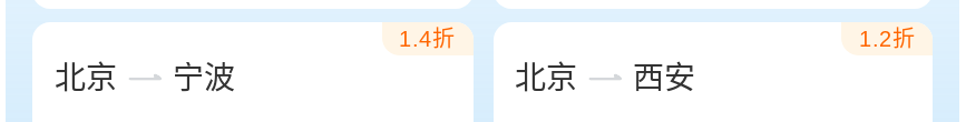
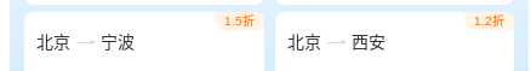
- 1.4折
+ 1.5折
